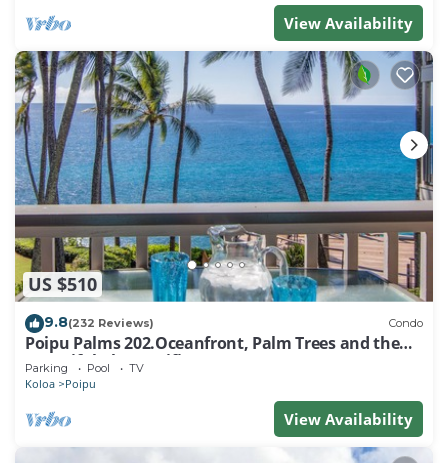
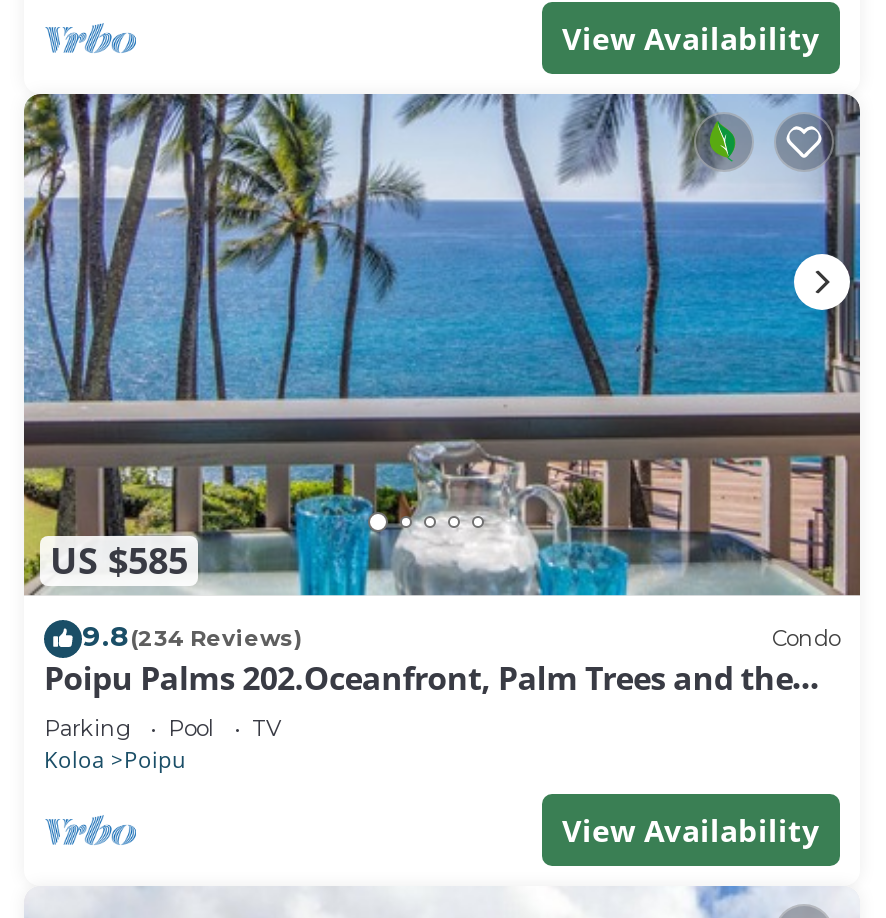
- US $510
+ US $585

- 9.8(232 Reviews)
+ 9.8(234 Reviews)
